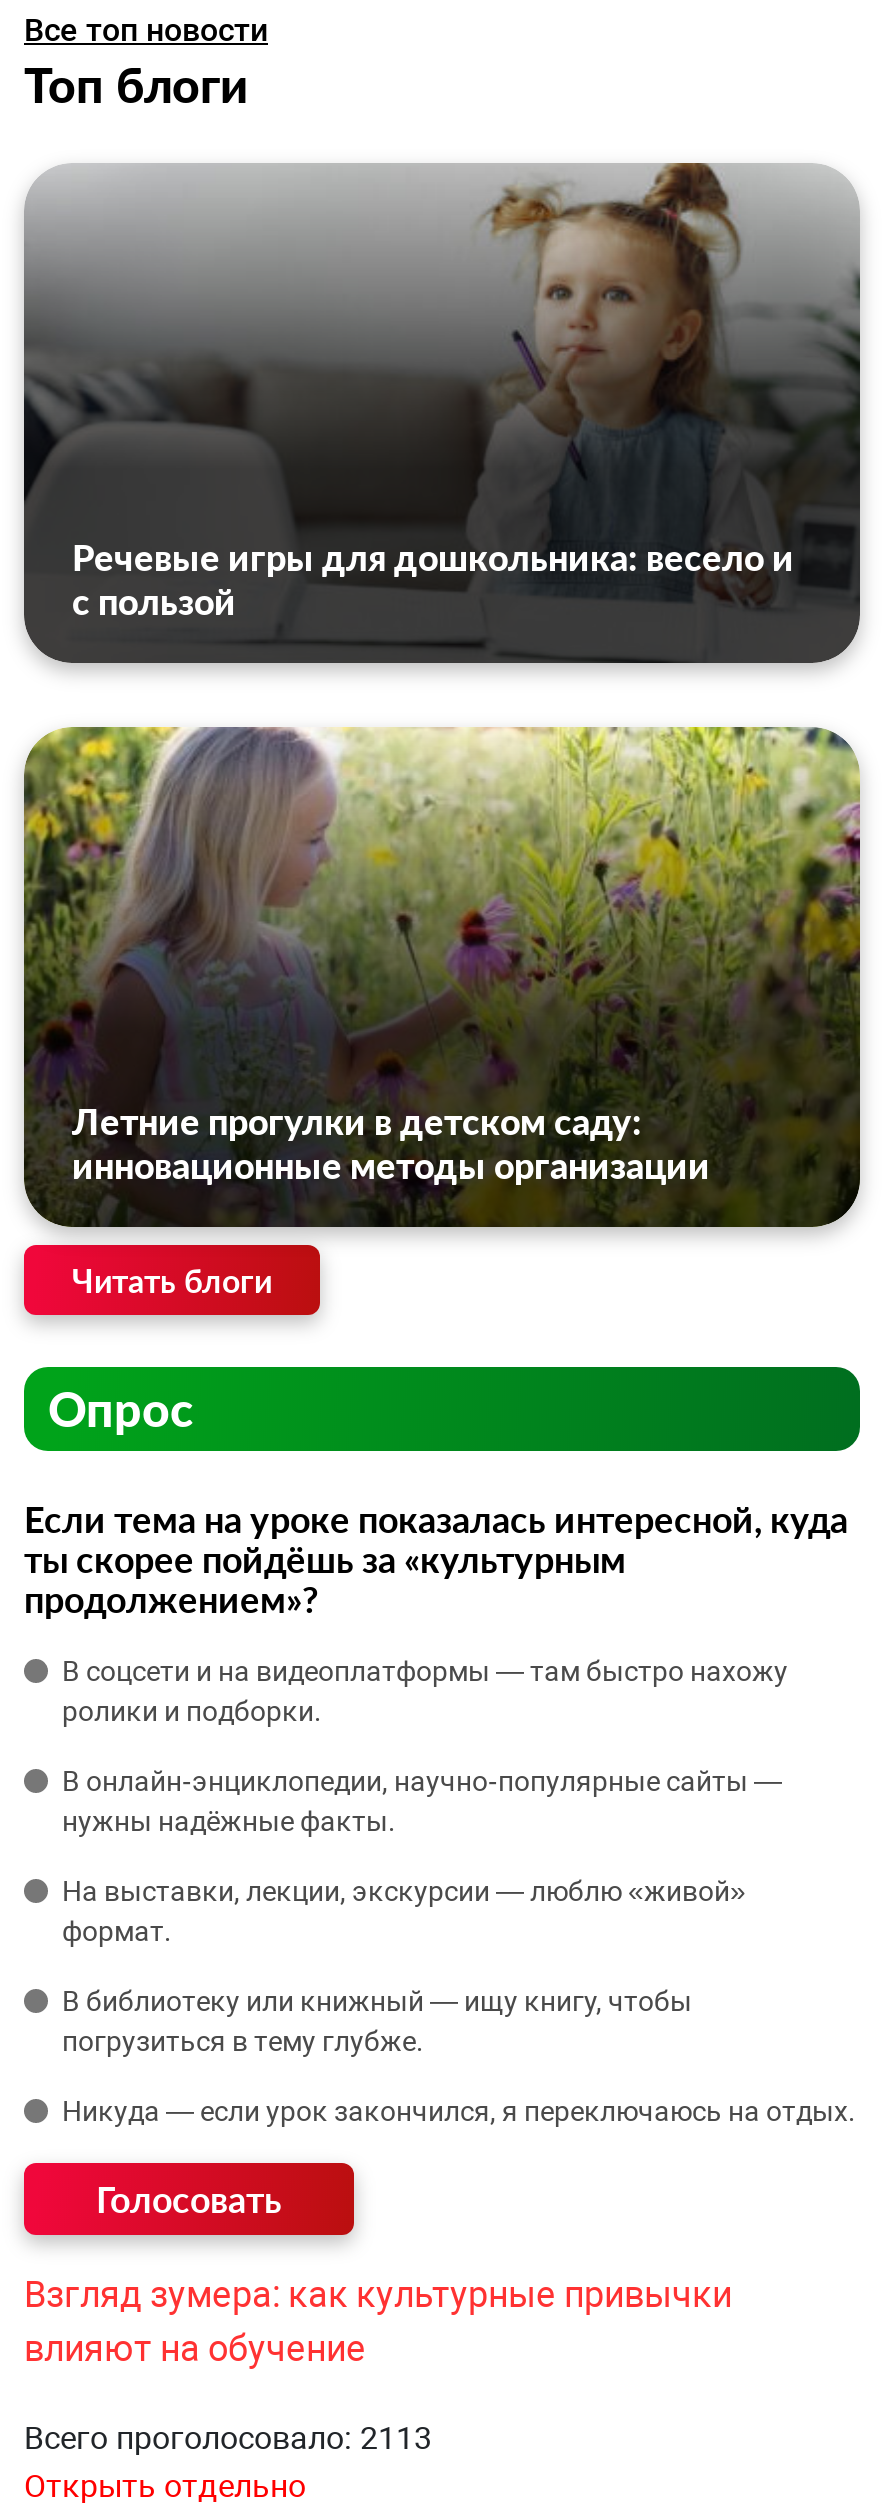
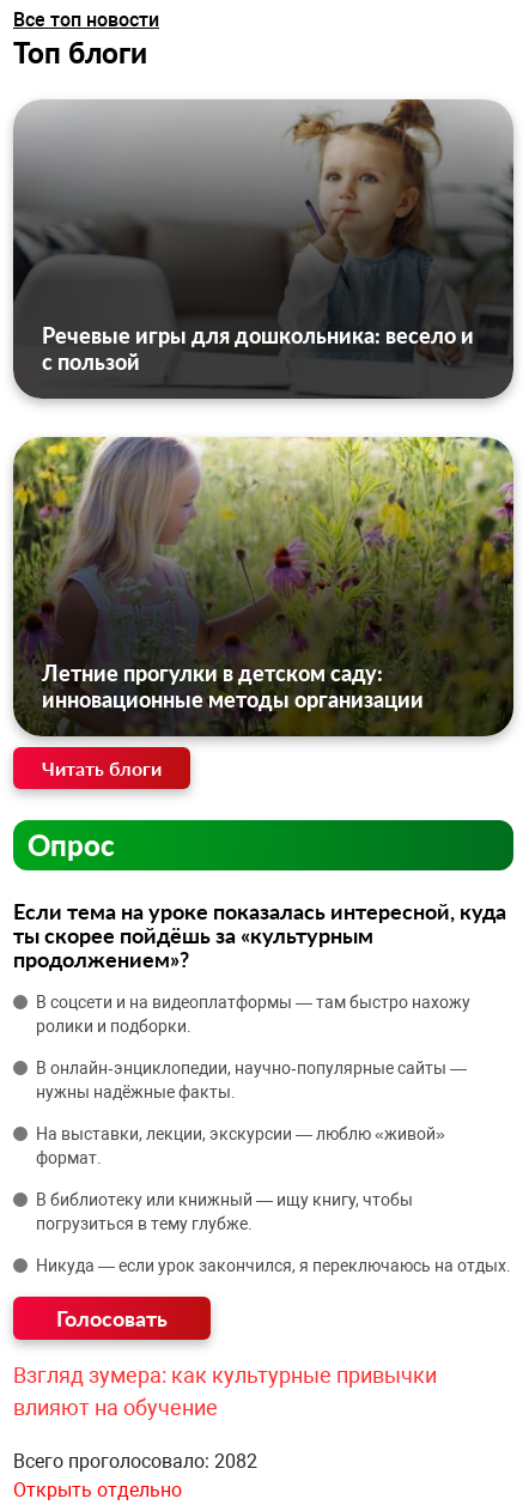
- Всего проголосовало: 2113
+ Всего проголосовало: 2082
